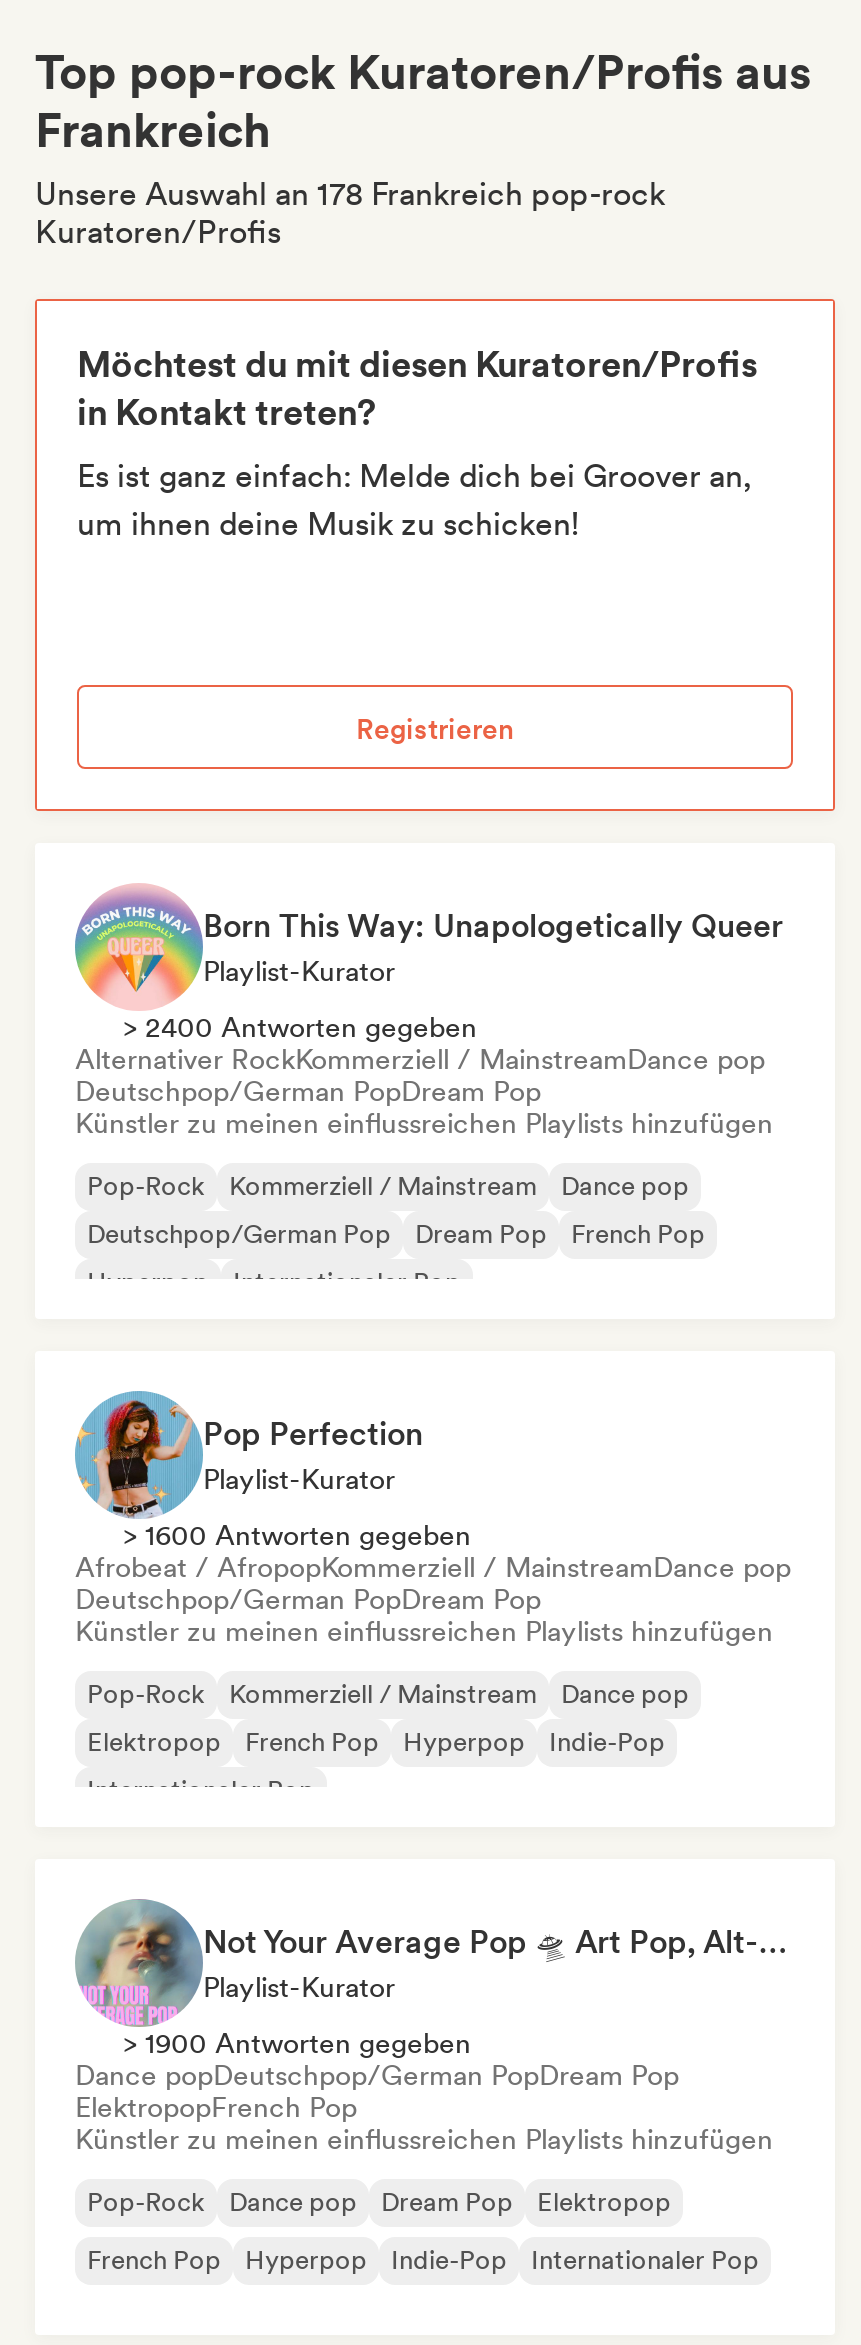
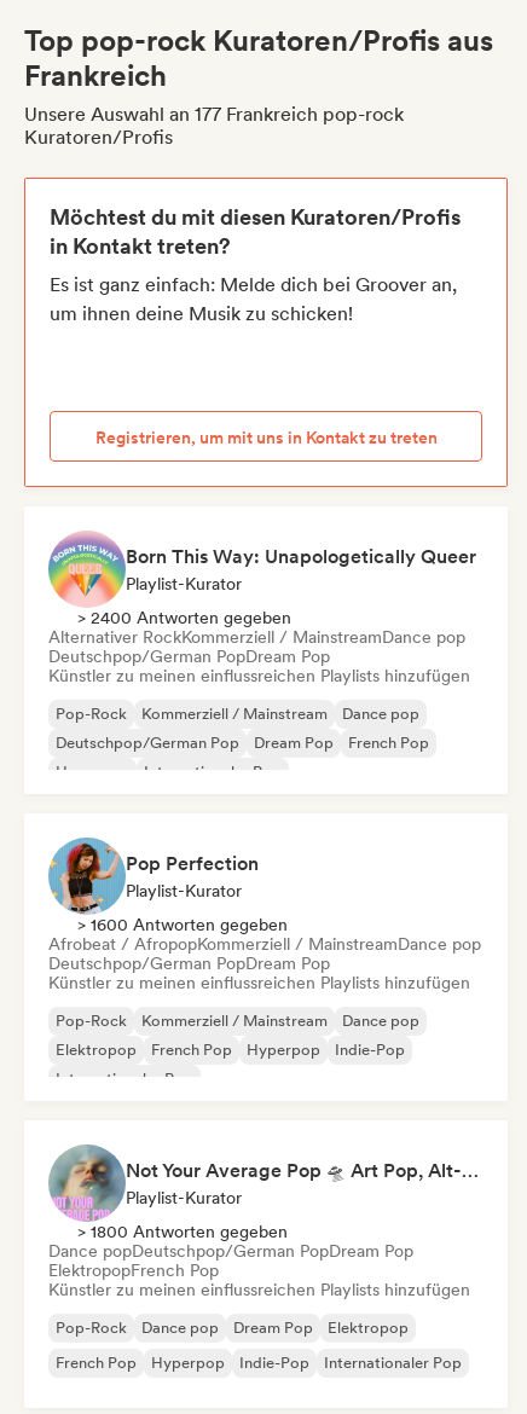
- Unsere Auswahl an 178 Frankreich pop-rock
+ Unsere Auswahl an 177 Frankreich pop-rock

- Registrieren
+ Registrieren, um mit uns in Kontakt zu treten

- > 1900 Antworten gegeben
+ > 1800 Antworten gegeben
